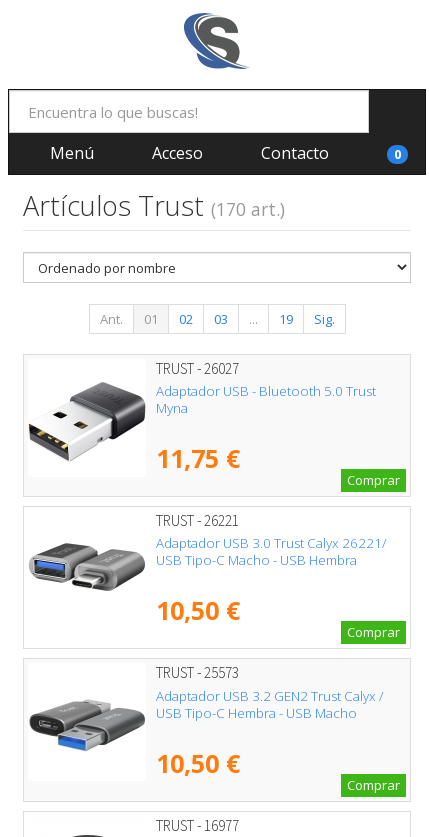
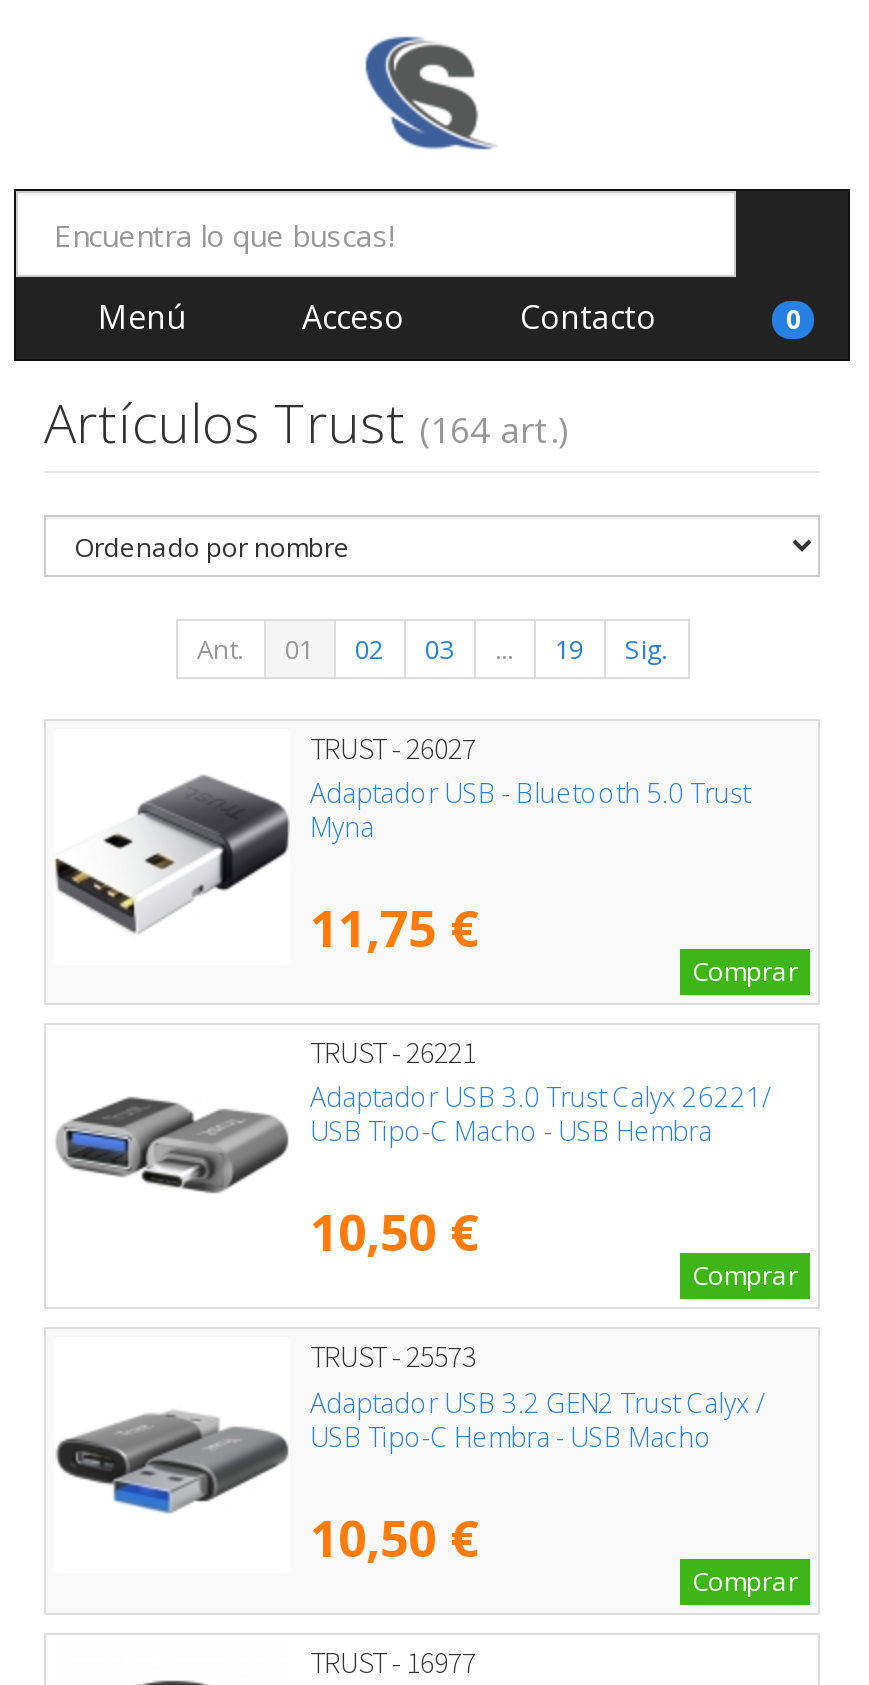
- Artículos Trust (170 art.)
+ Artículos Trust (164 art.)
